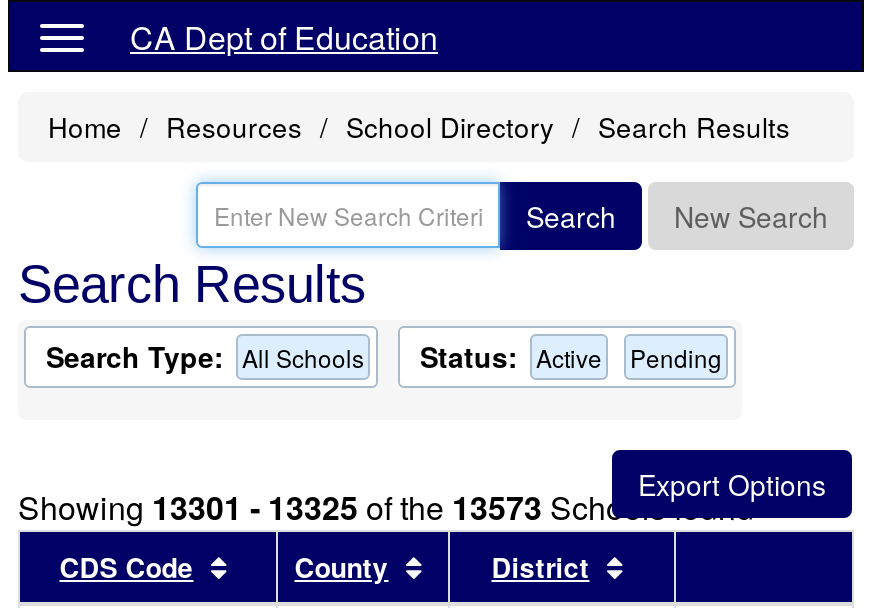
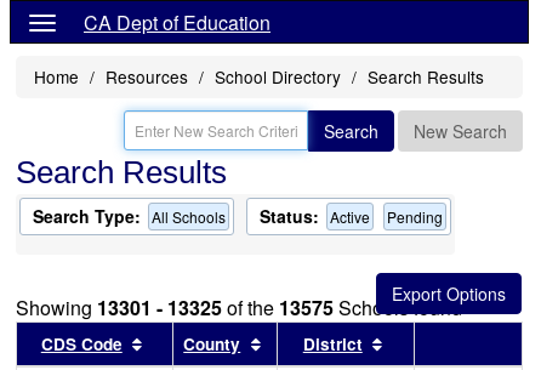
- Showing 13301 - 13325 of the 13573 Schools found
+ Showing 13301 - 13325 of the 13575 Schools found
